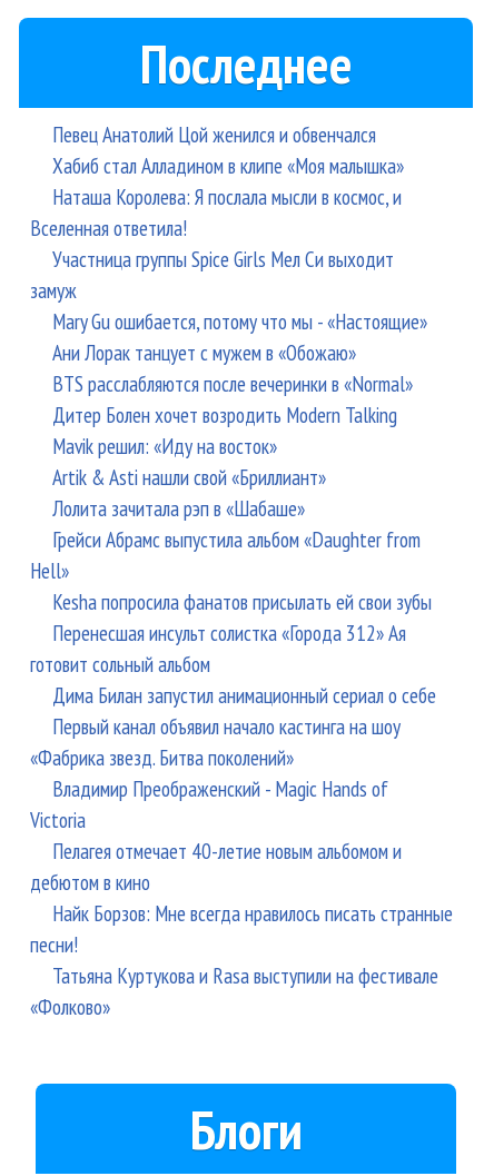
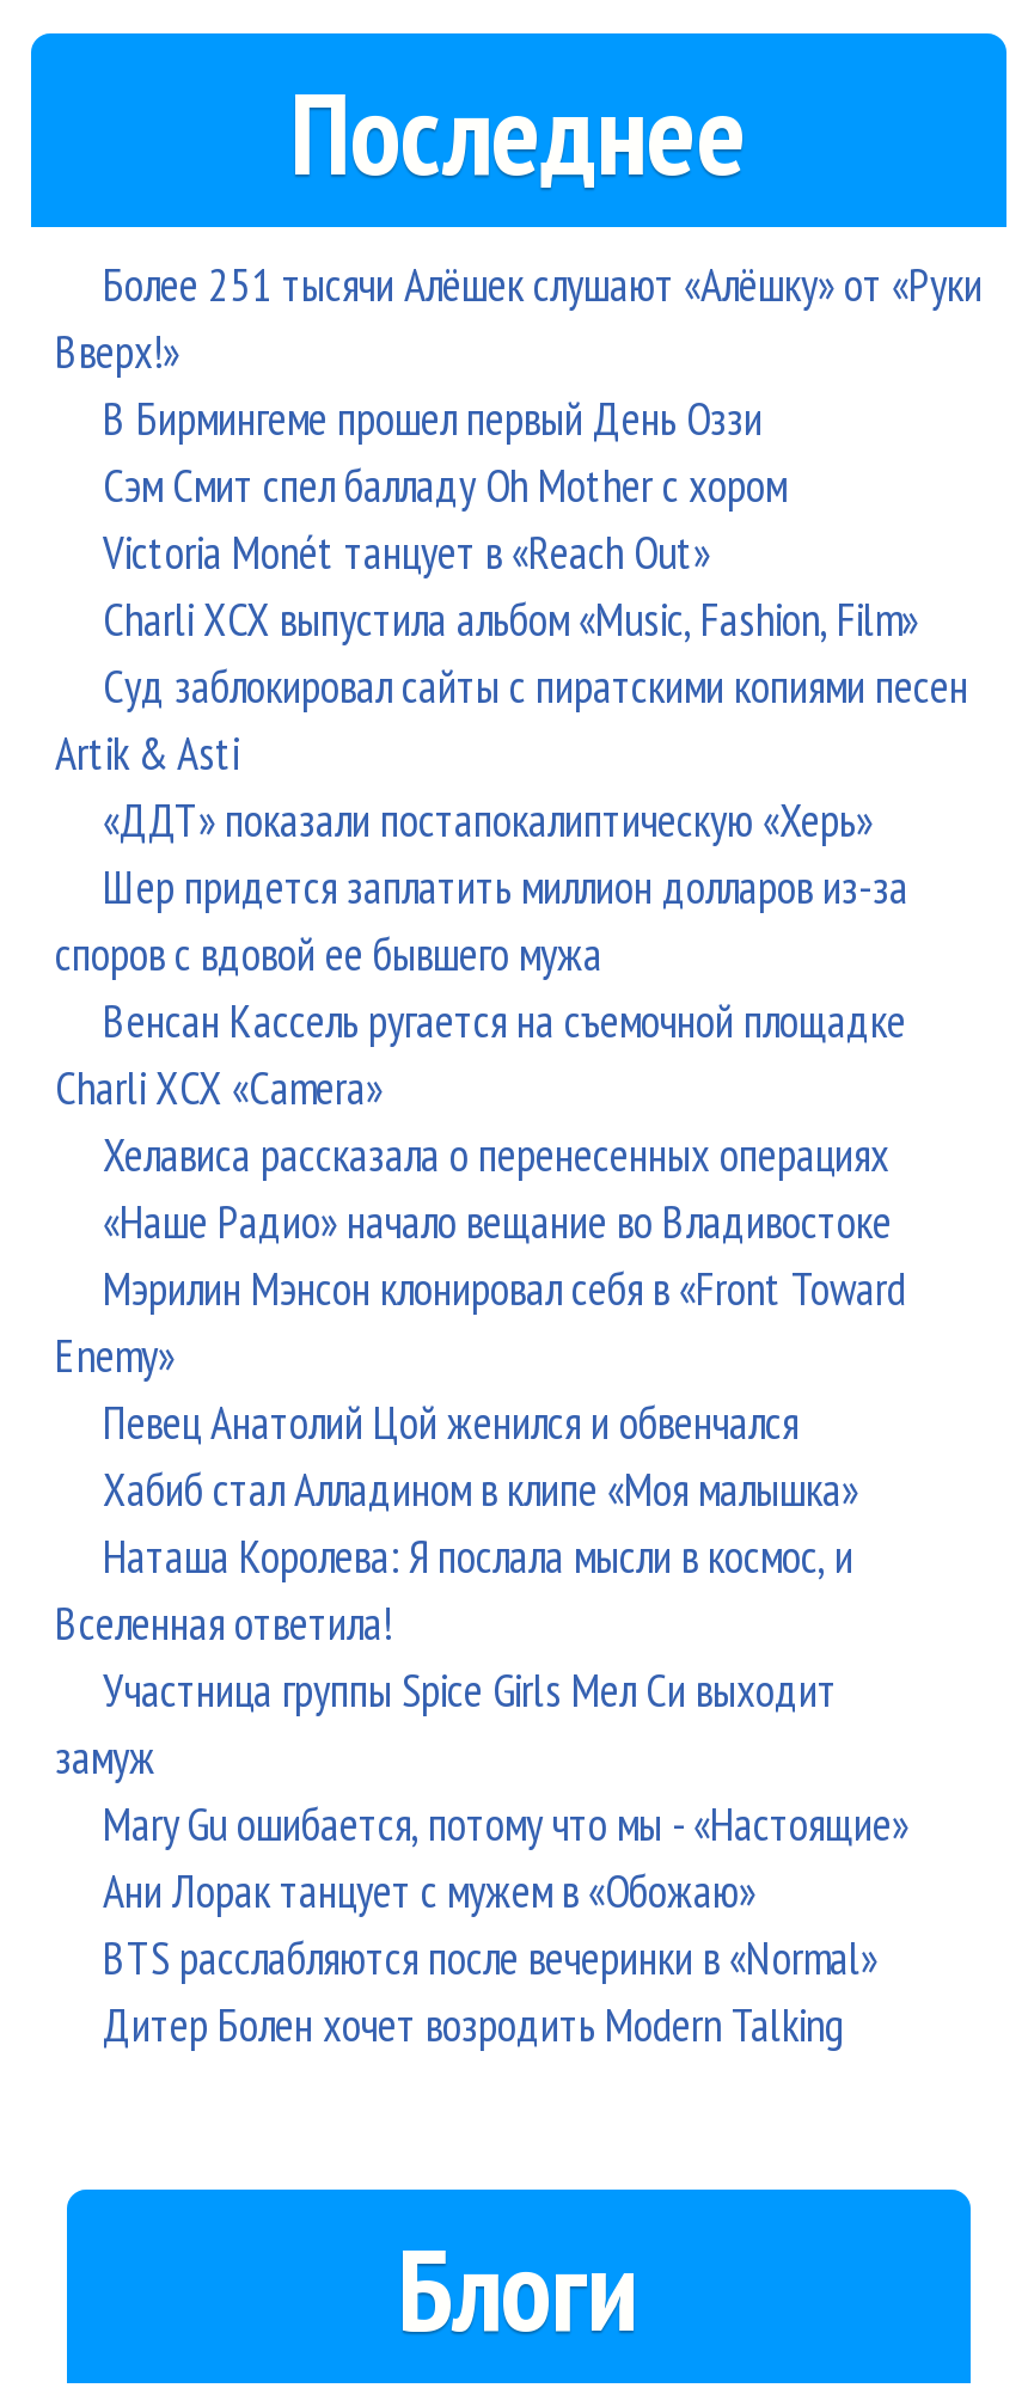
+ Более 251 тысячи Алёшек слушают «Алёшку» от «Руки
+ Вверх!»
+ В Бирмингеме прошел первый День Оззи
+ Сэм Смит спел балладу Oh Mother с хором
+ Victoria Monét танцует в «Reach Out»
+ Charli XCX выпустила альбом «Music, Fashion, Film»
+ Суд заблокировал сайты с пиратскими копиями песен
+ Artik & Asti
+ «ДДТ» показали постапокалиптическую «Херь»
+ Шер придется заплатить миллион долларов из-за
+ споров с вдовой ее бывшего мужа
+ Венсан Кассель ругается на съемочной площадке
+ Charli XCX «Camera»
+ Хелависа рассказала о перенесенных операциях
+ «Наше Радио» начало вещание во Владивостоке
+ Мэрилин Мэнсон клонировал себя в «Front Toward
+ Enemy»

moved down: Певец Анатолий Цой женился и обвенчался | Хабиб стал Алладином в клипе «Моя малышка» | Наташа Королева: Я послала мысли в космос, и | ... | BTS расслабляются после вечеринки в «Normal» | Дитер Болен хочет возродить Modern Talking

- Mavik решил: «Иду на восток»
- Artik & Asti нашли свой «Бриллиант»
- Лолита зачитала рэп в «Шабаше»
- Грейси Абрамс выпустила альбом «Daughter from
- Hell»
- Kesha попросила фанатов присылать ей свои зубы
- Перенесшая инсульт солистка «Города 312» Ая
- готовит сольный альбом
- Дима Билан запустил анимационный сериал о себе
- Первый канал объявил начало кастинга на шоу
- «Фабрика звезд. Битва поколений»
- Владимир Преображенский - Magic Hands of
- Victoria
- Пелагея отмечает 40-летие новым альбомом и
- дебютом в кино
- Найк Борзов: Мне всегда нравилось писать странные
- песни!
- Татьяна Куртукова и Rasa выступили на фестивале
- «Фолково»
